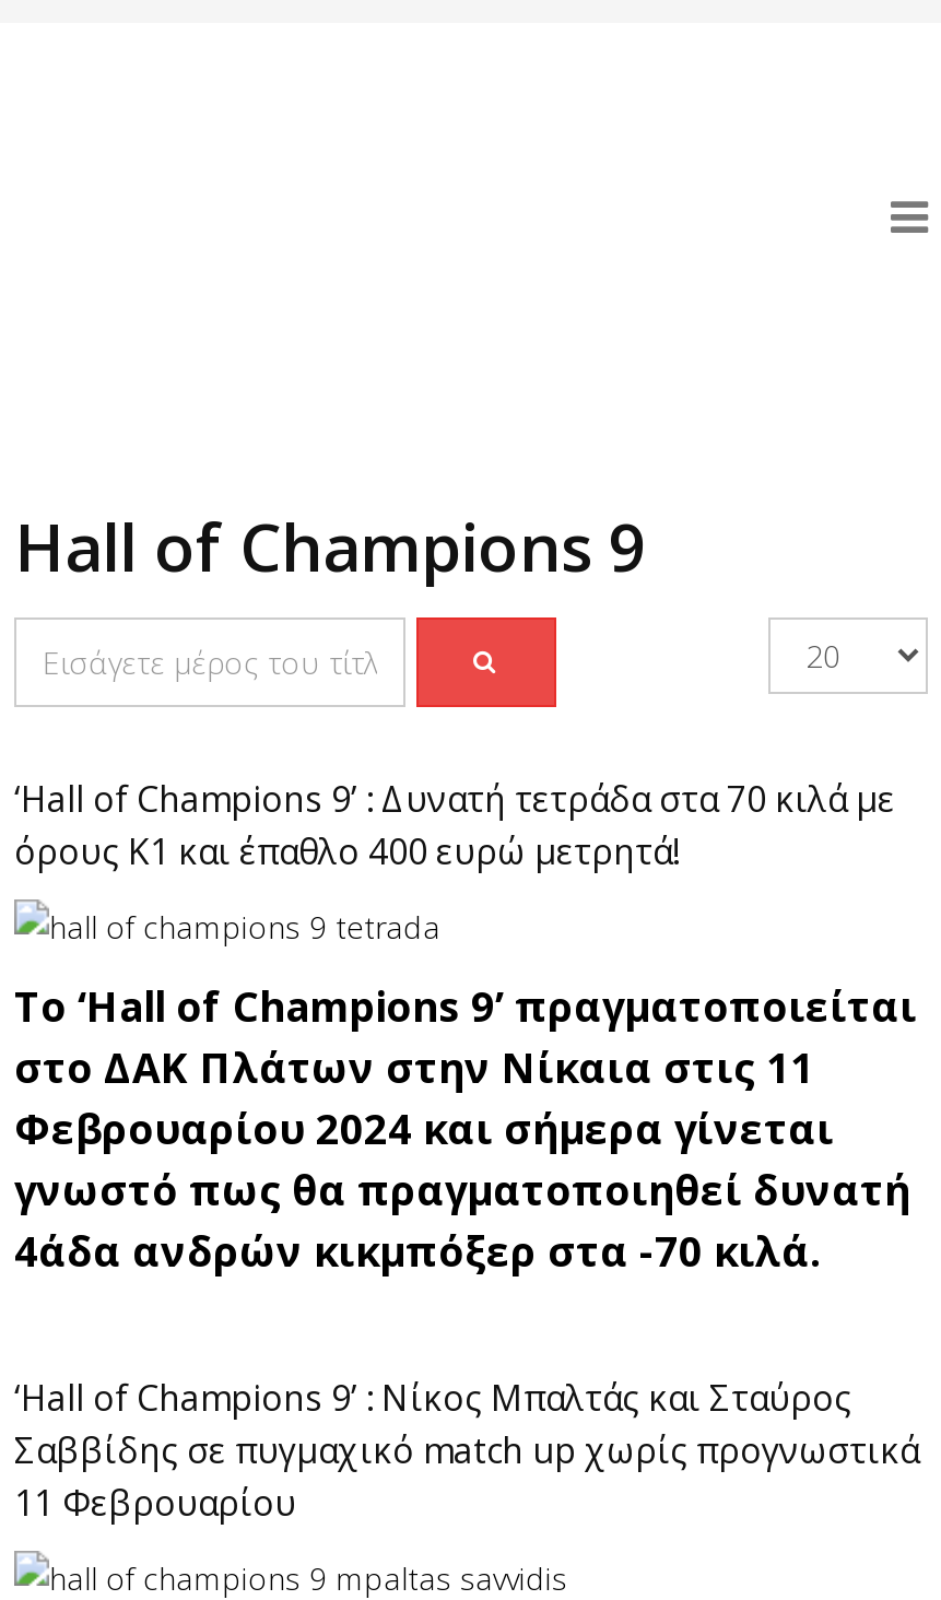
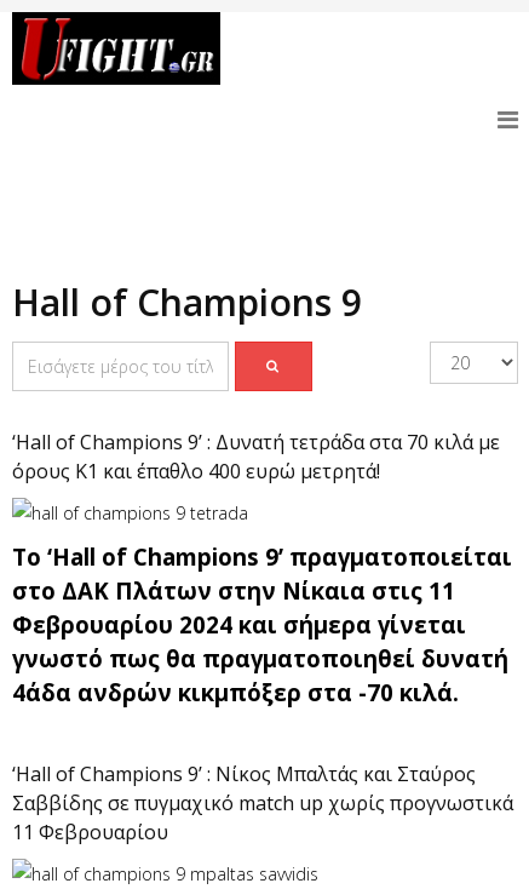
+ [image]
